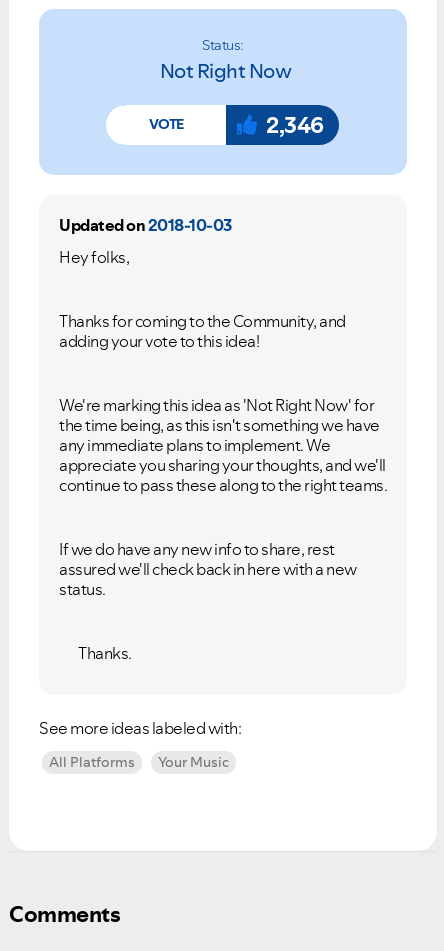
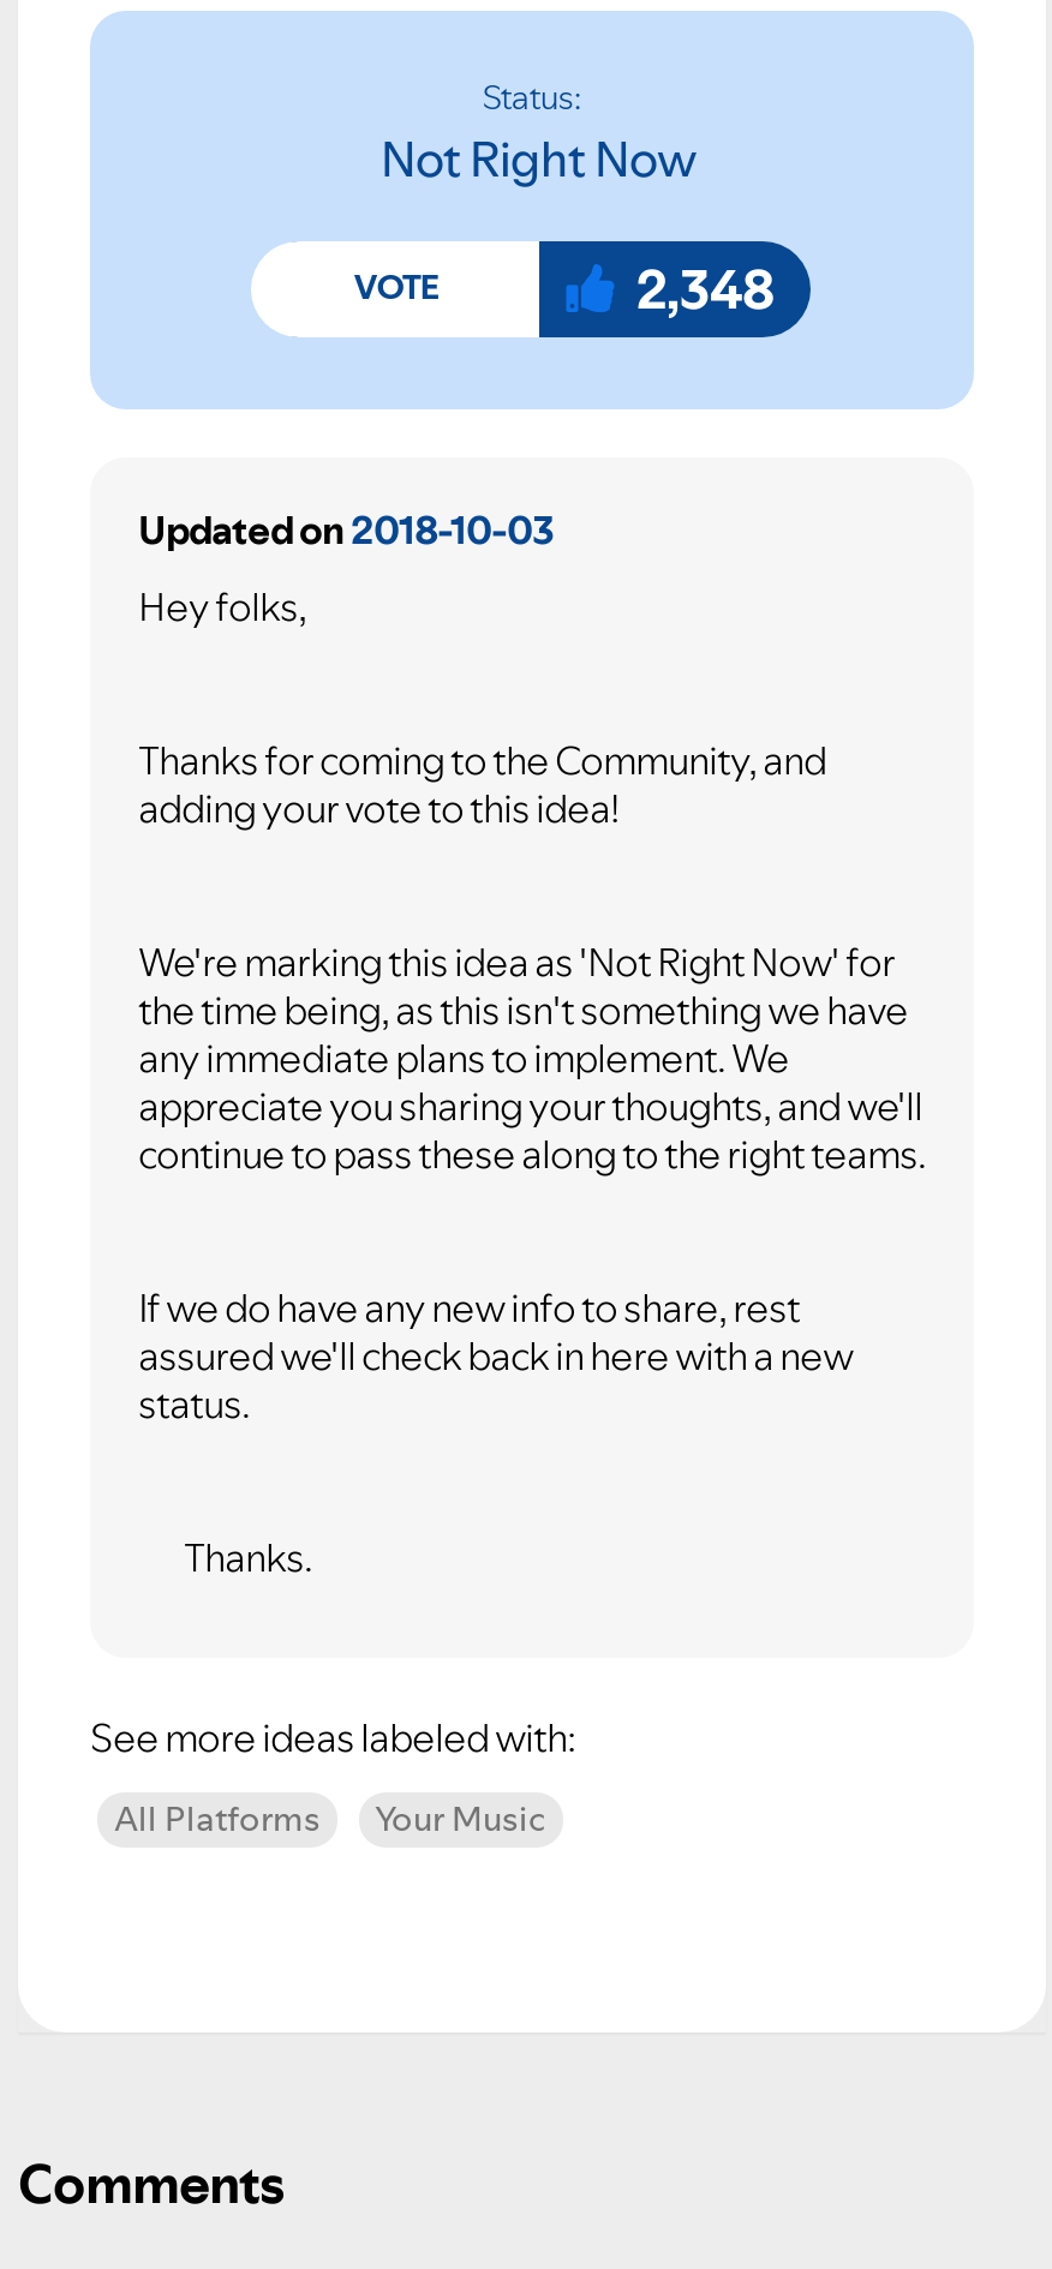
- 2,346
+ 2,348
